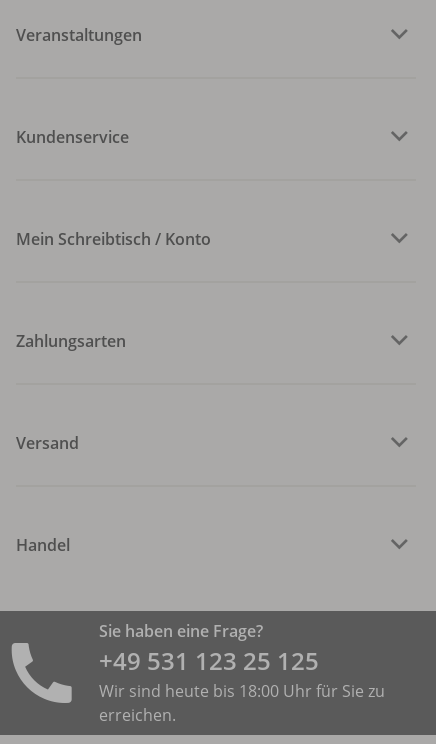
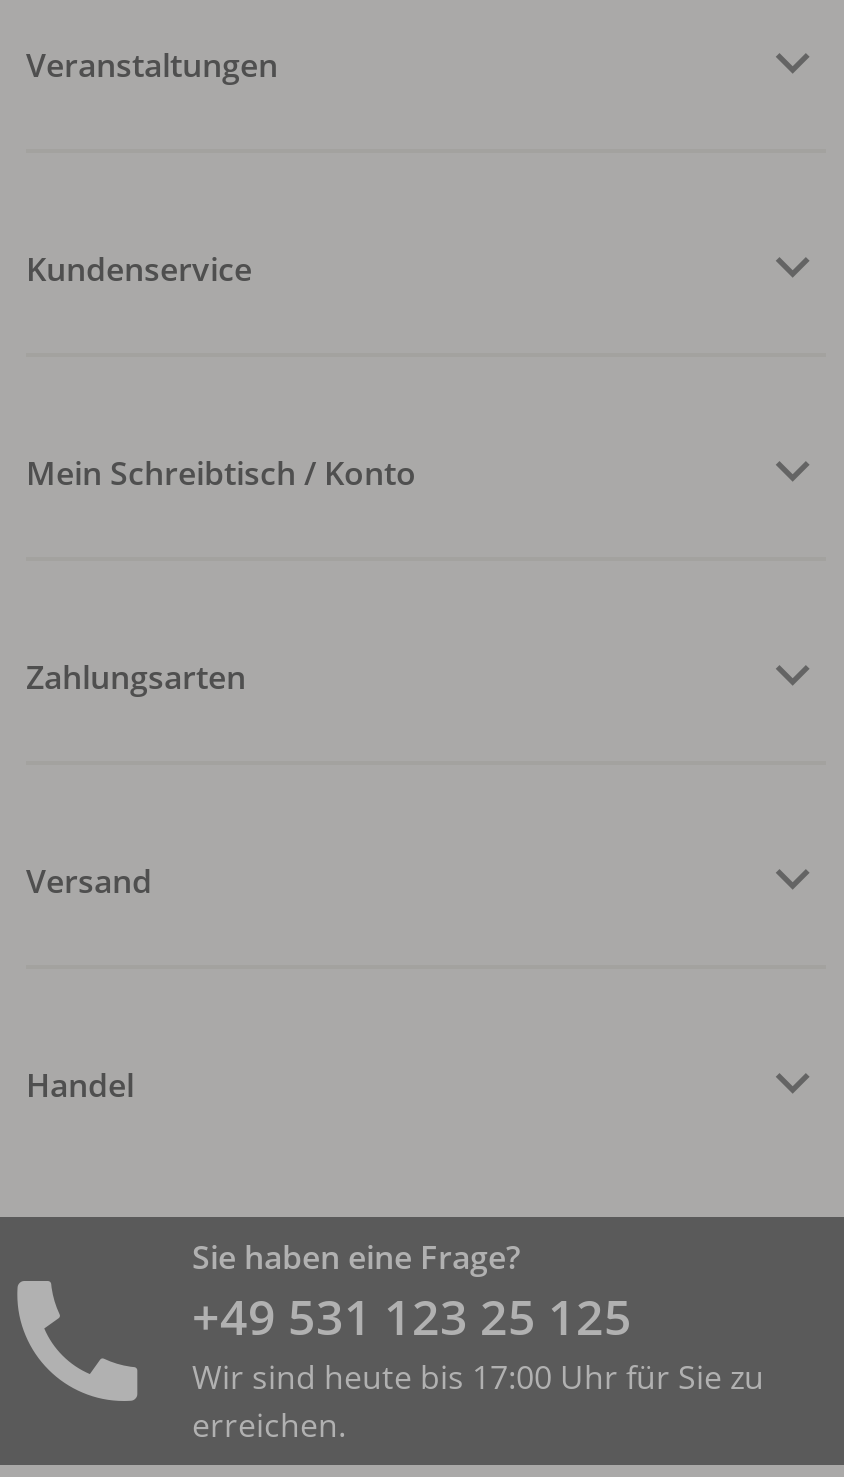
- Wir sind heute bis 18:00 Uhr für Sie zu
+ Wir sind heute bis 17:00 Uhr für Sie zu
